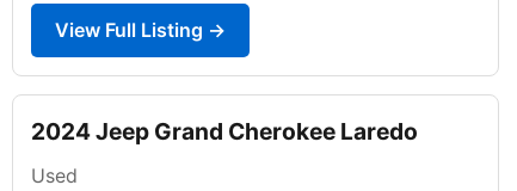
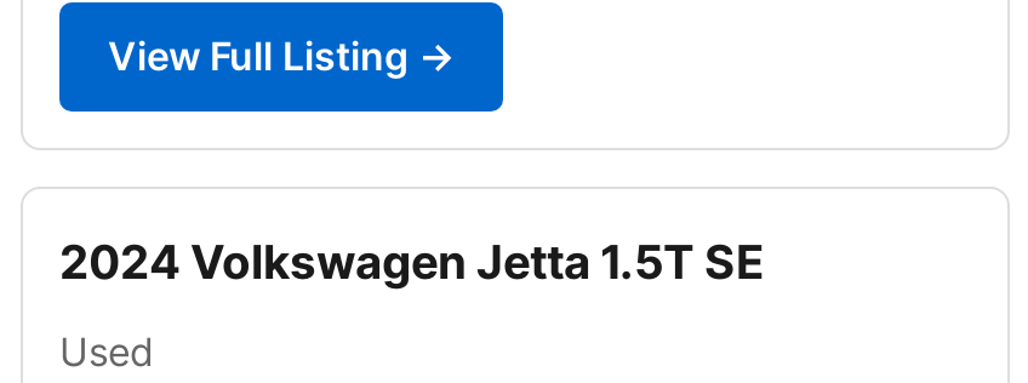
- 2024 Jeep Grand Cherokee Laredo
+ 2024 Volkswagen Jetta 1.5T SE
